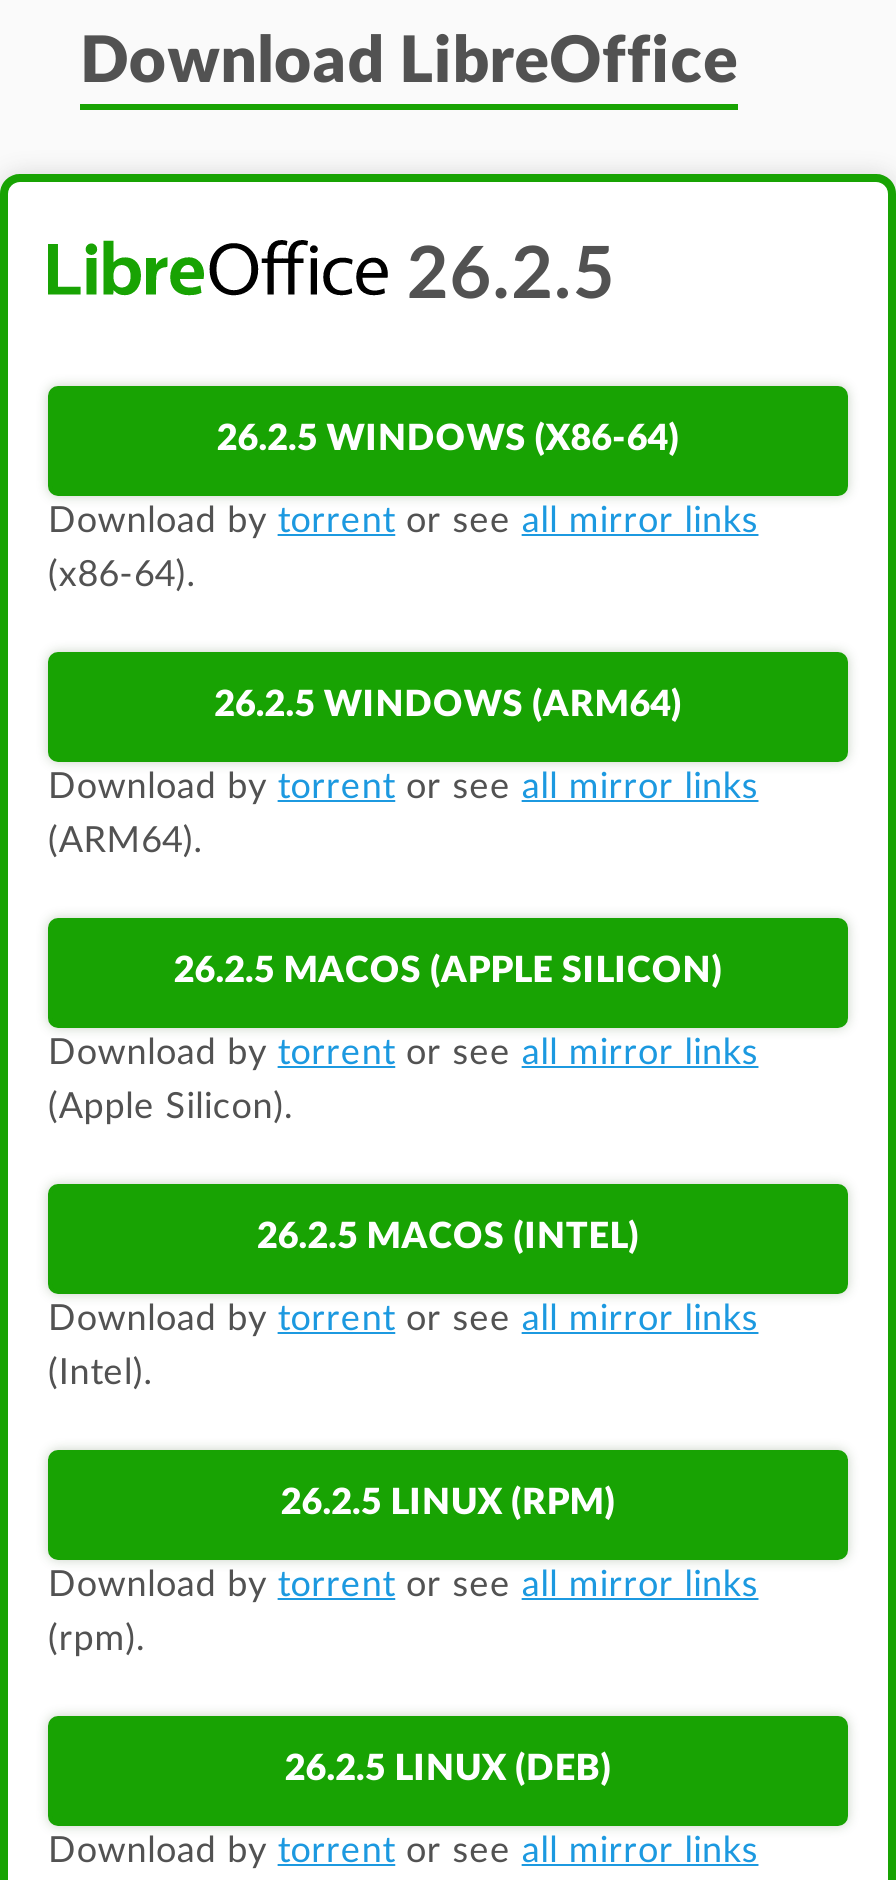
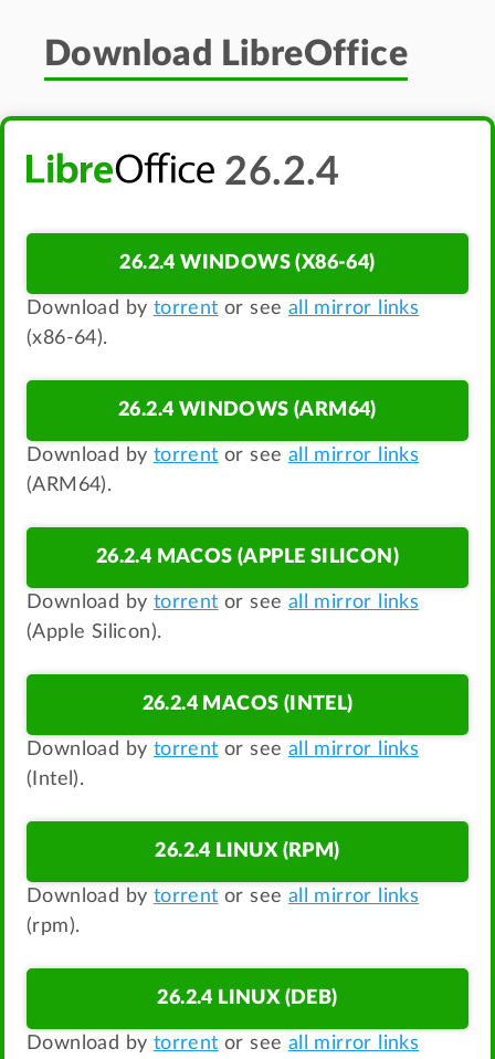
- 26.2.5
+ 26.2.4

- 26.2.5 WINDOWS (X86-64)
+ 26.2.4 WINDOWS (X86-64)

- 26.2.5 WINDOWS (ARM64)
+ 26.2.4 WINDOWS (ARM64)

- 26.2.5 MACOS (APPLE SILICON)
+ 26.2.4 MACOS (APPLE SILICON)

- 26.2.5 MACOS (INTEL)
+ 26.2.4 MACOS (INTEL)

- 26.2.5 LINUX (RPM)
+ 26.2.4 LINUX (RPM)

- 26.2.5 LINUX (DEB)
+ 26.2.4 LINUX (DEB)
